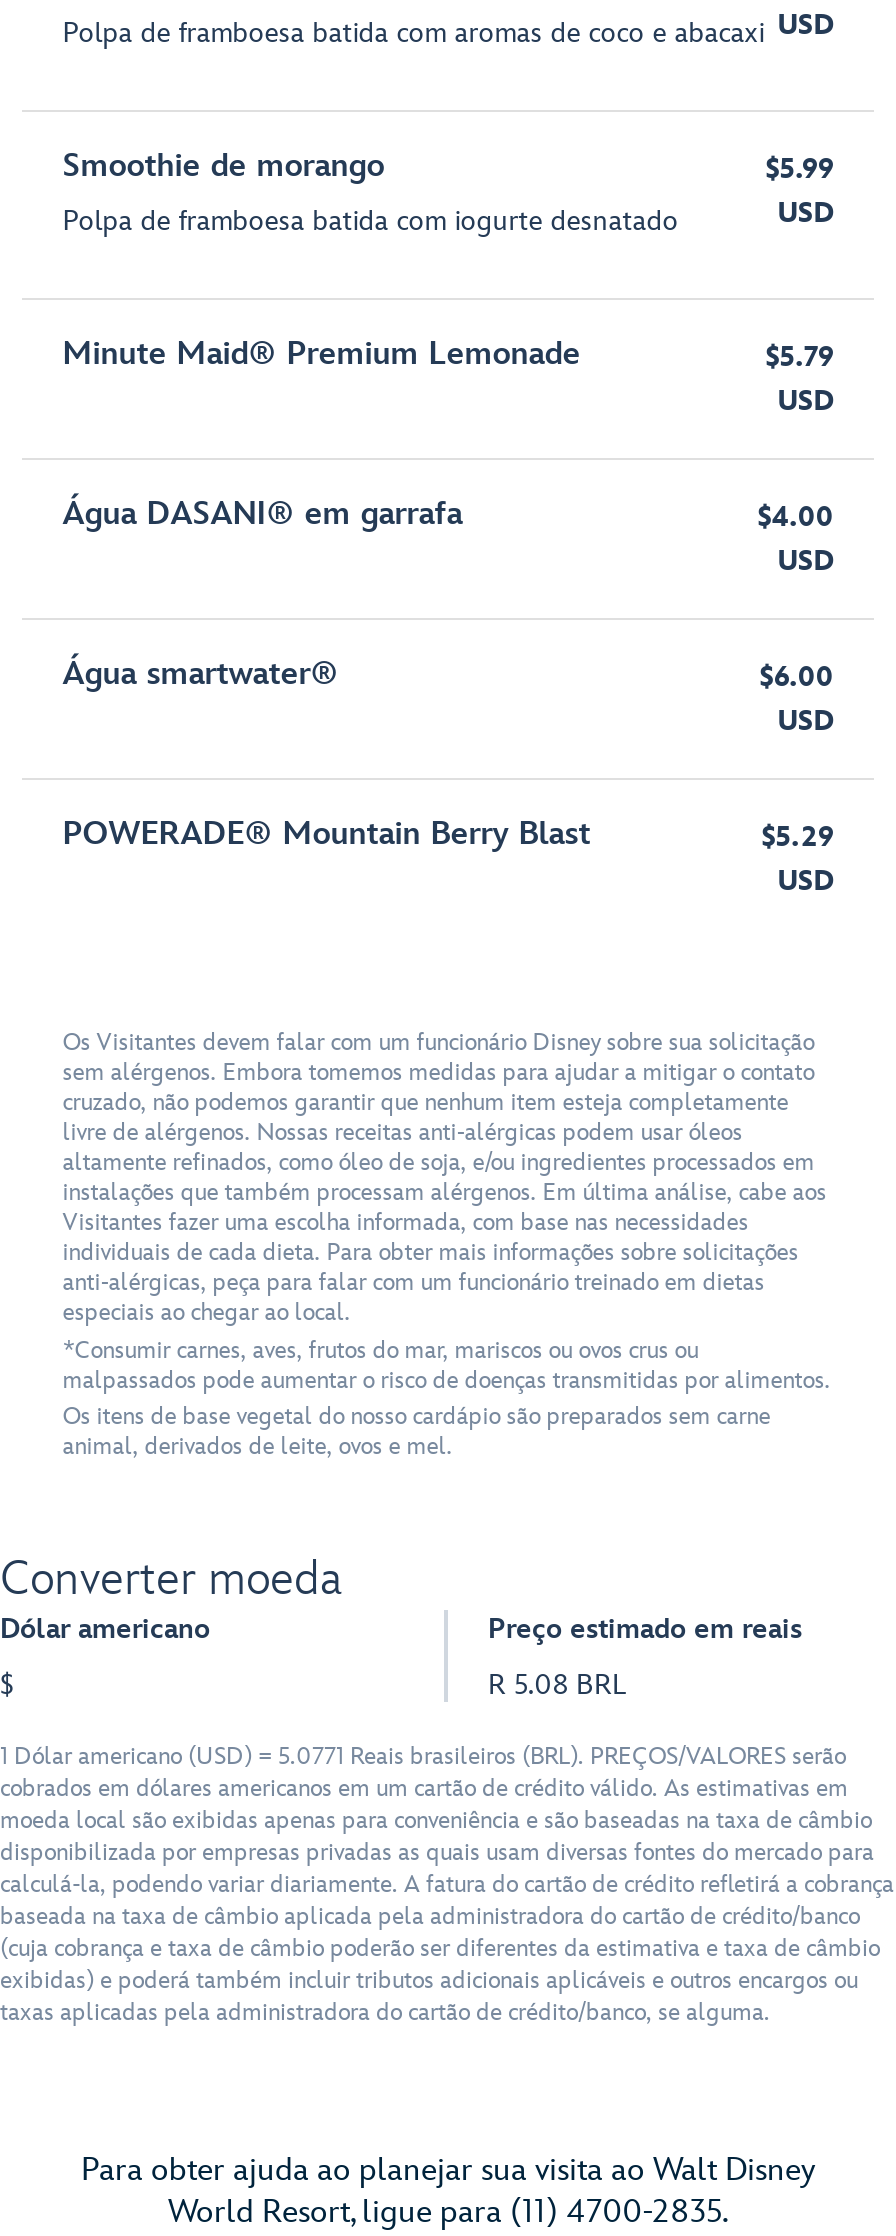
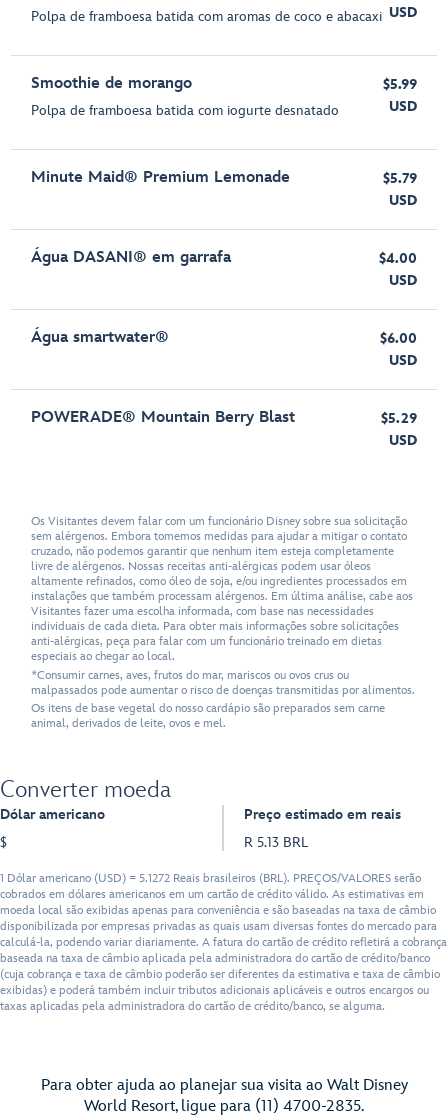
- R 5.08 BRL
+ R 5.13 BRL

- 1 Dólar americano (USD) = 5.0771 Reais brasileiros (BRL). PREÇOS/VALORES serão
+ 1 Dólar americano (USD) = 5.1272 Reais brasileiros (BRL). PREÇOS/VALORES serão
